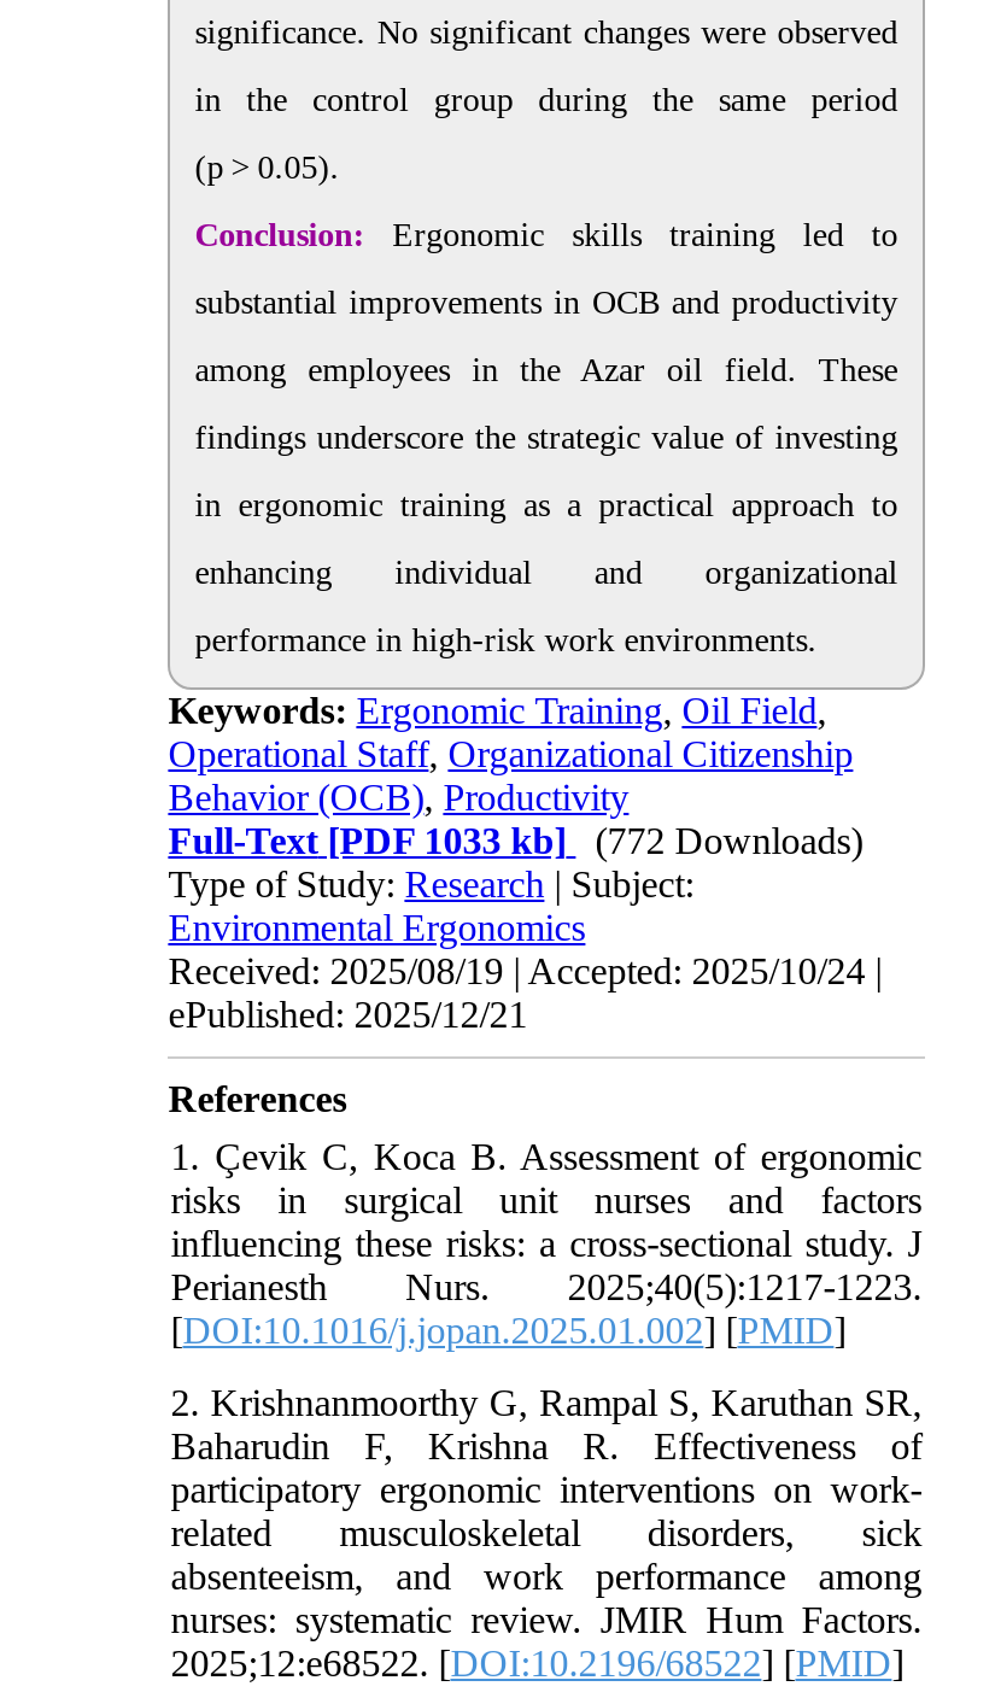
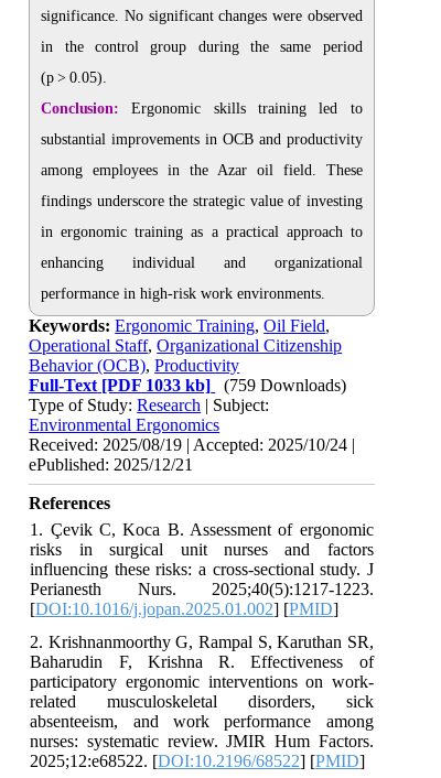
- Full-Text [PDF 1033 kb] (772 Downloads)
+ Full-Text [PDF 1033 kb] (759 Downloads)
